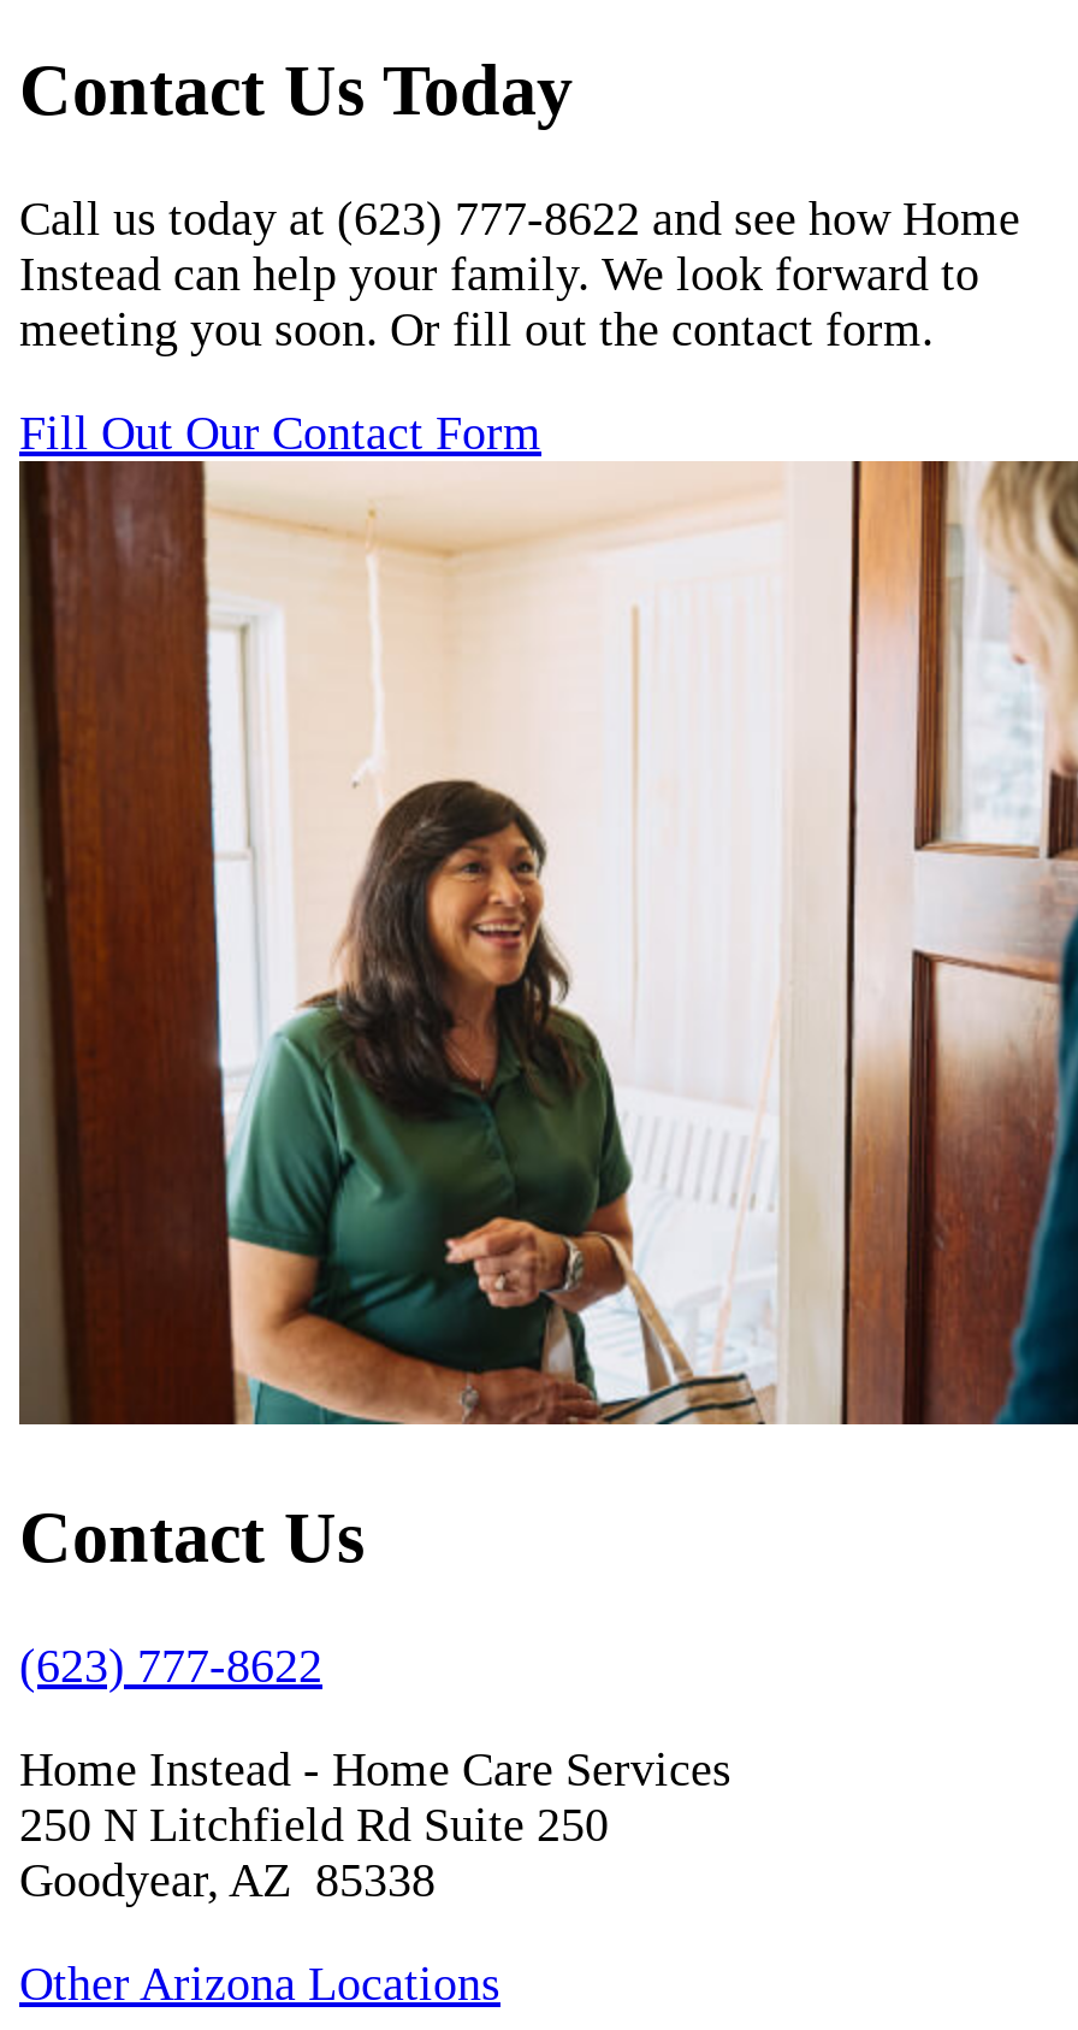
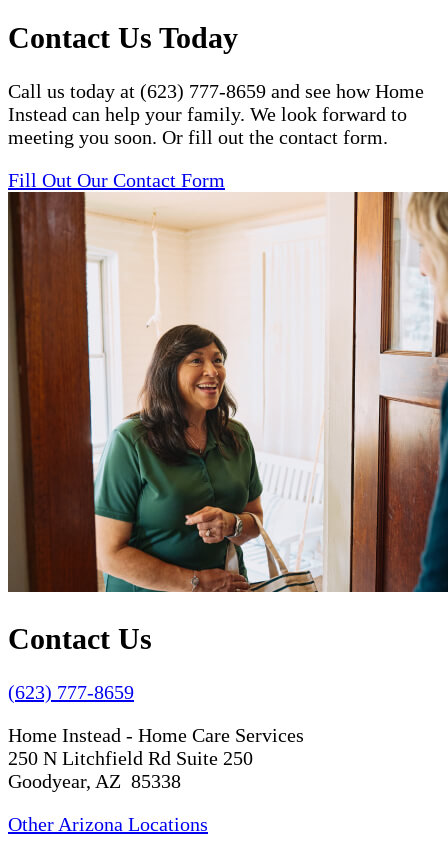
- Call us today at (623) 777-8622 and see how Home
+ Call us today at (623) 777-8659 and see how Home

- (623) 777-8622
+ (623) 777-8659
